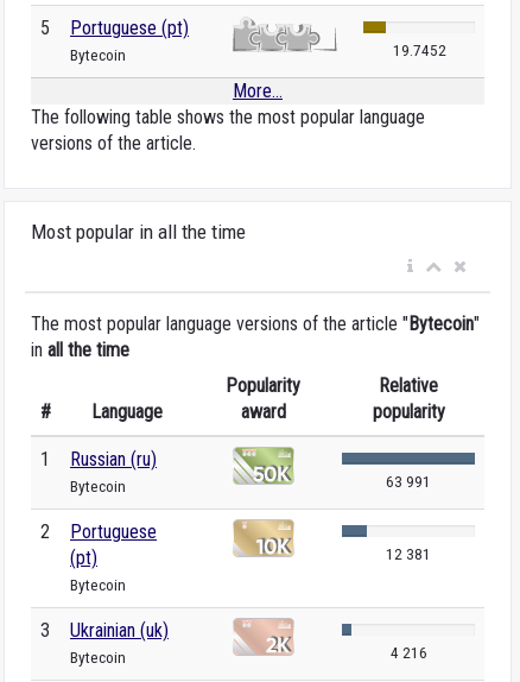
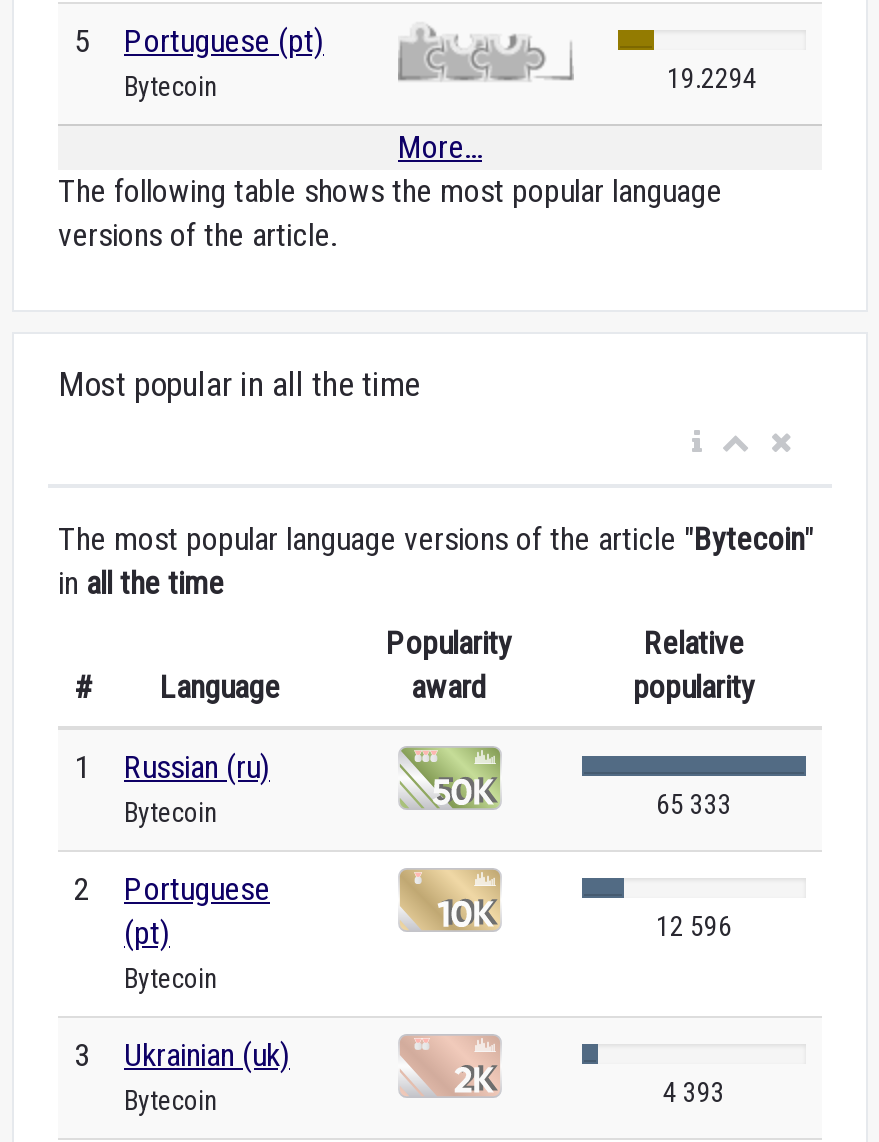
- 19.7452
+ 19.2294

- 63 991
+ 65 333

- 12 381
+ 12 596

- 4 216
+ 4 393
